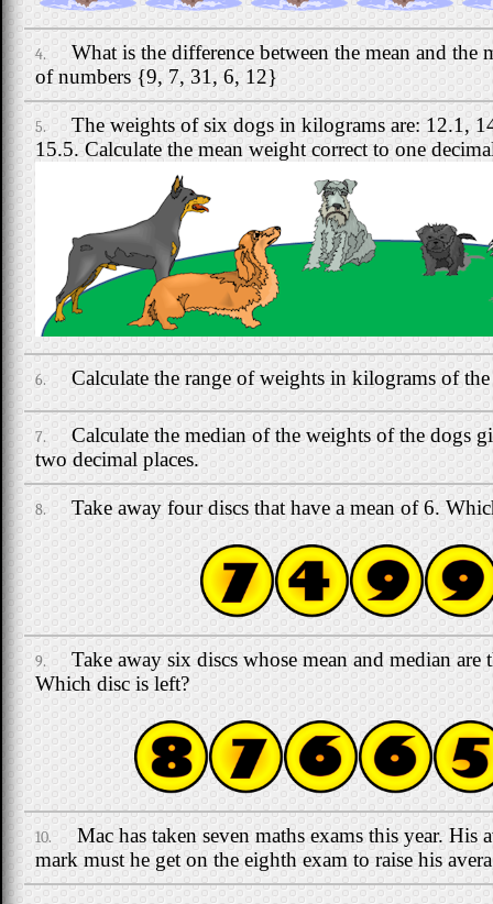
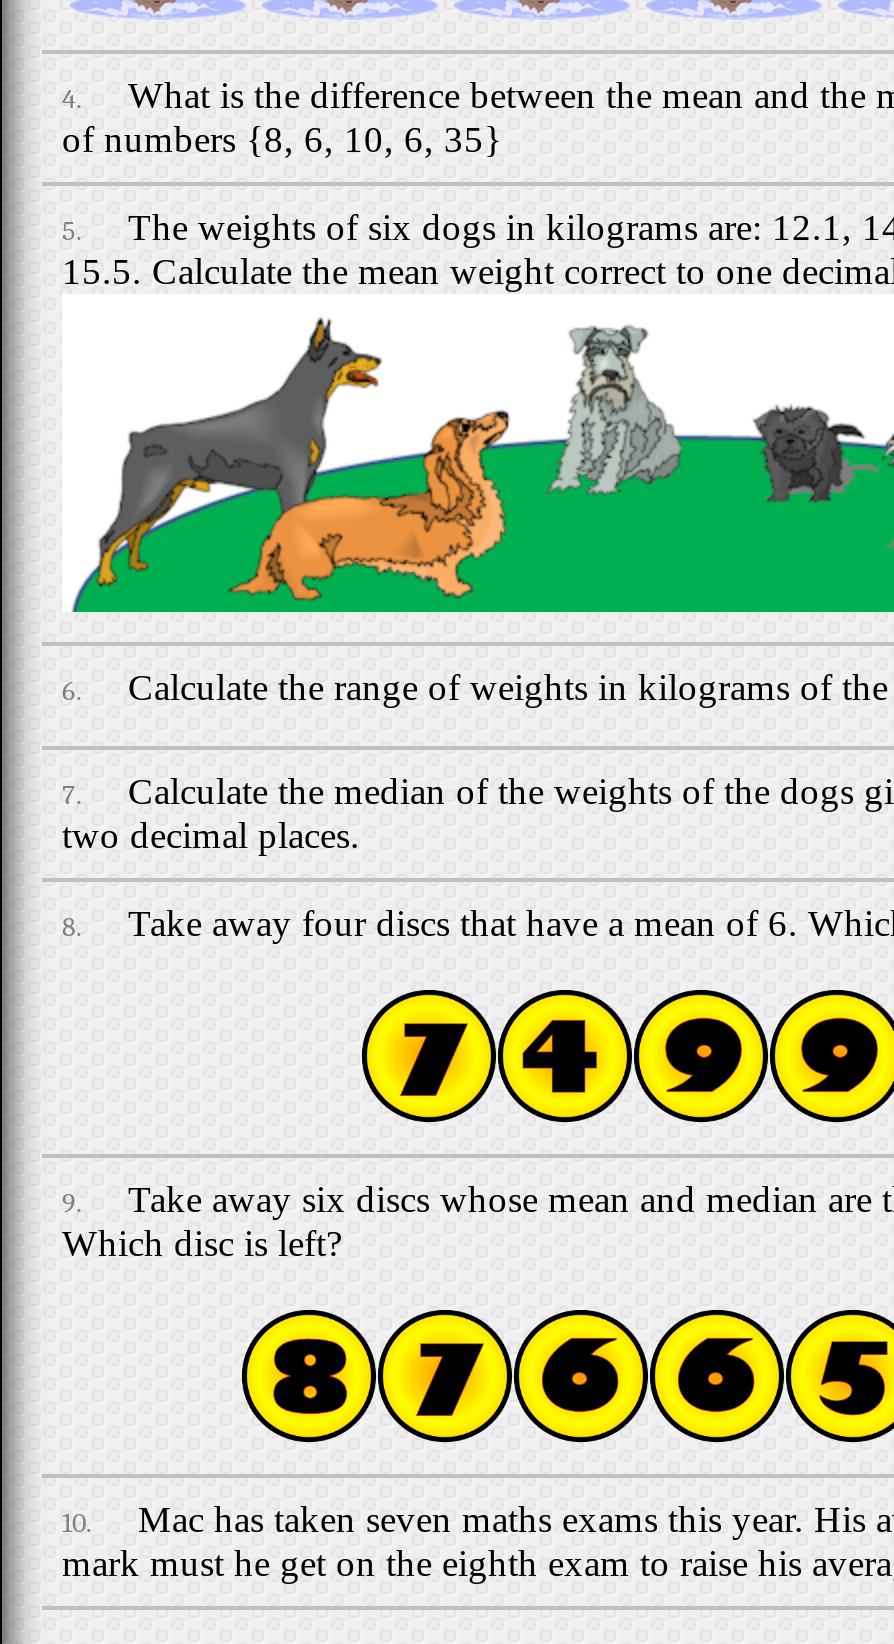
- of numbers {9, 7, 31, 6, 12}
+ of numbers {8, 6, 10, 6, 35}
